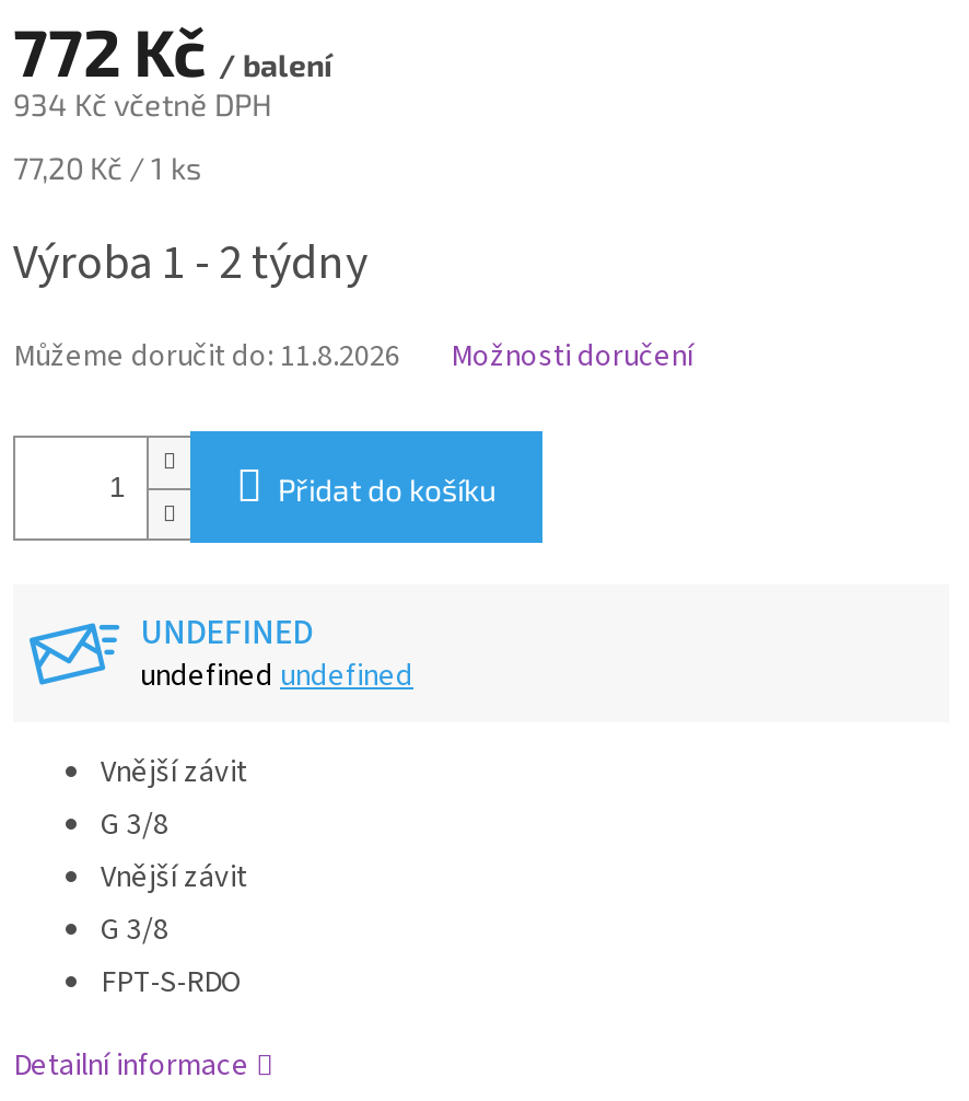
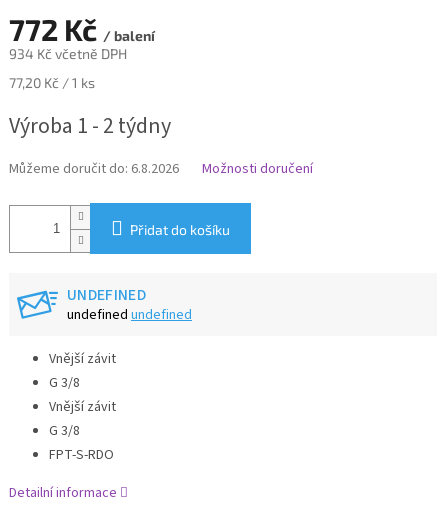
- Můžeme doručit do: 11.8.2026
+ Můžeme doručit do: 6.8.2026
